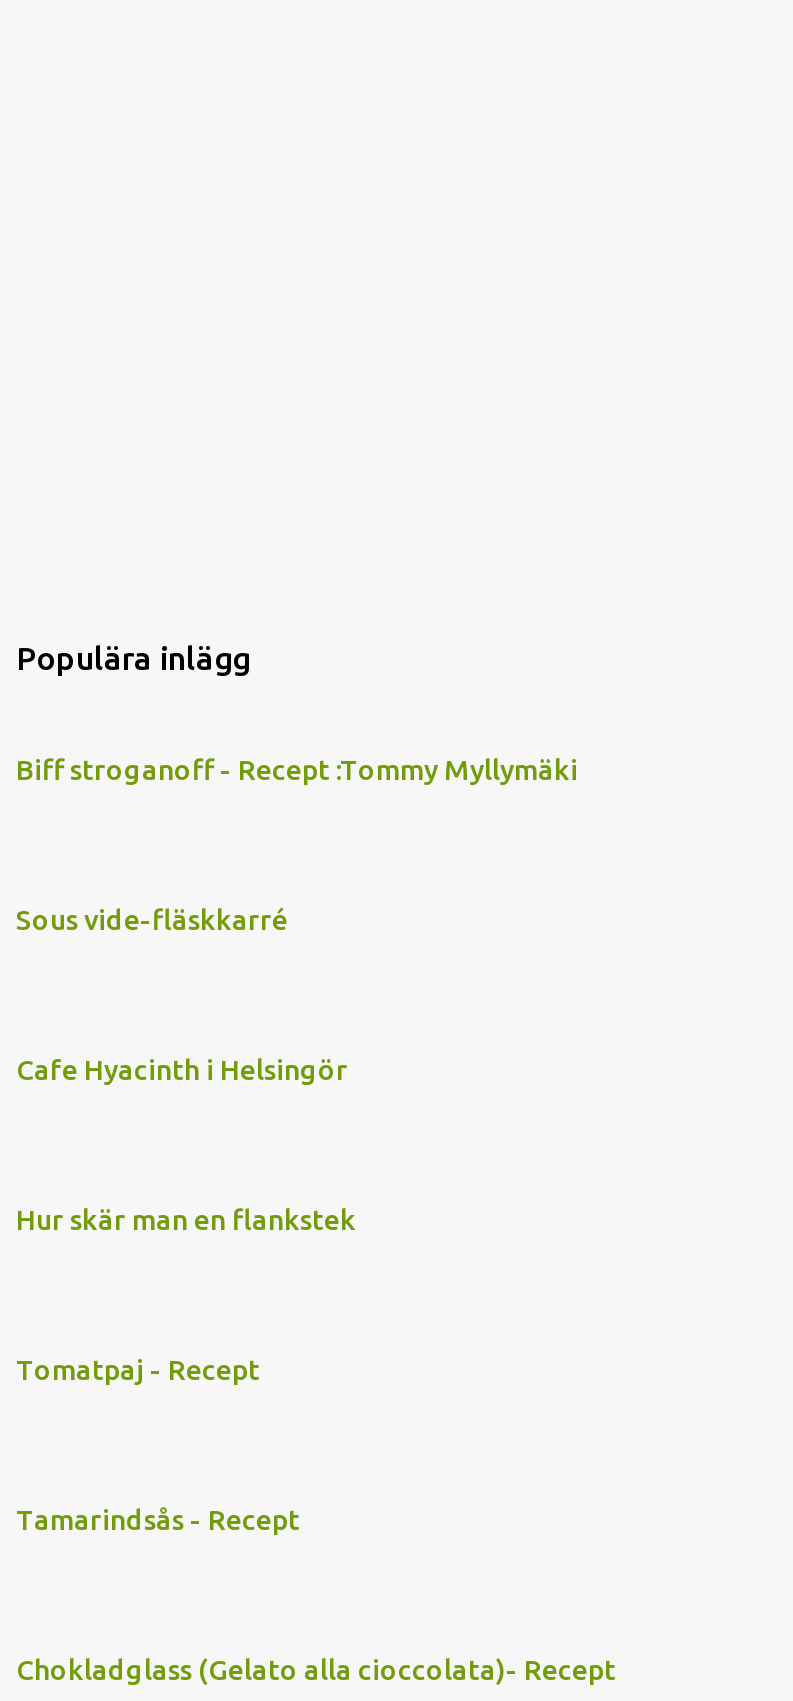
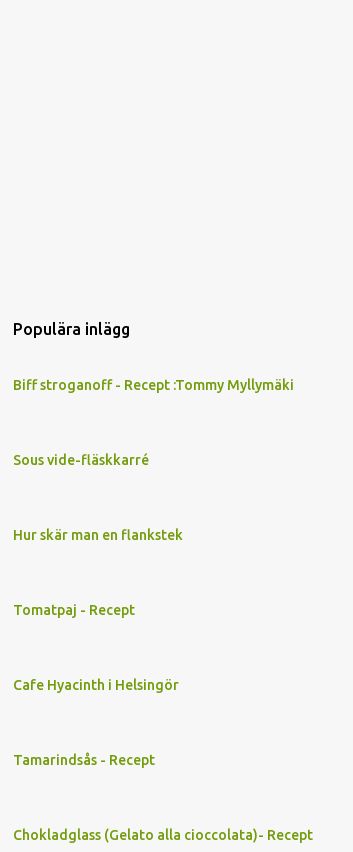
moved down: Cafe Hyacinth i Helsingör

moved up: Hur skär man en flankstek | Tomatpaj - Recept
